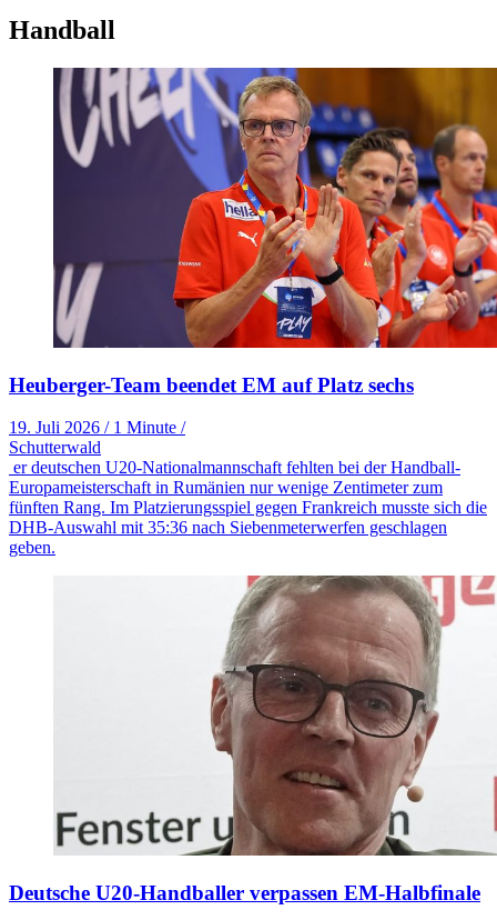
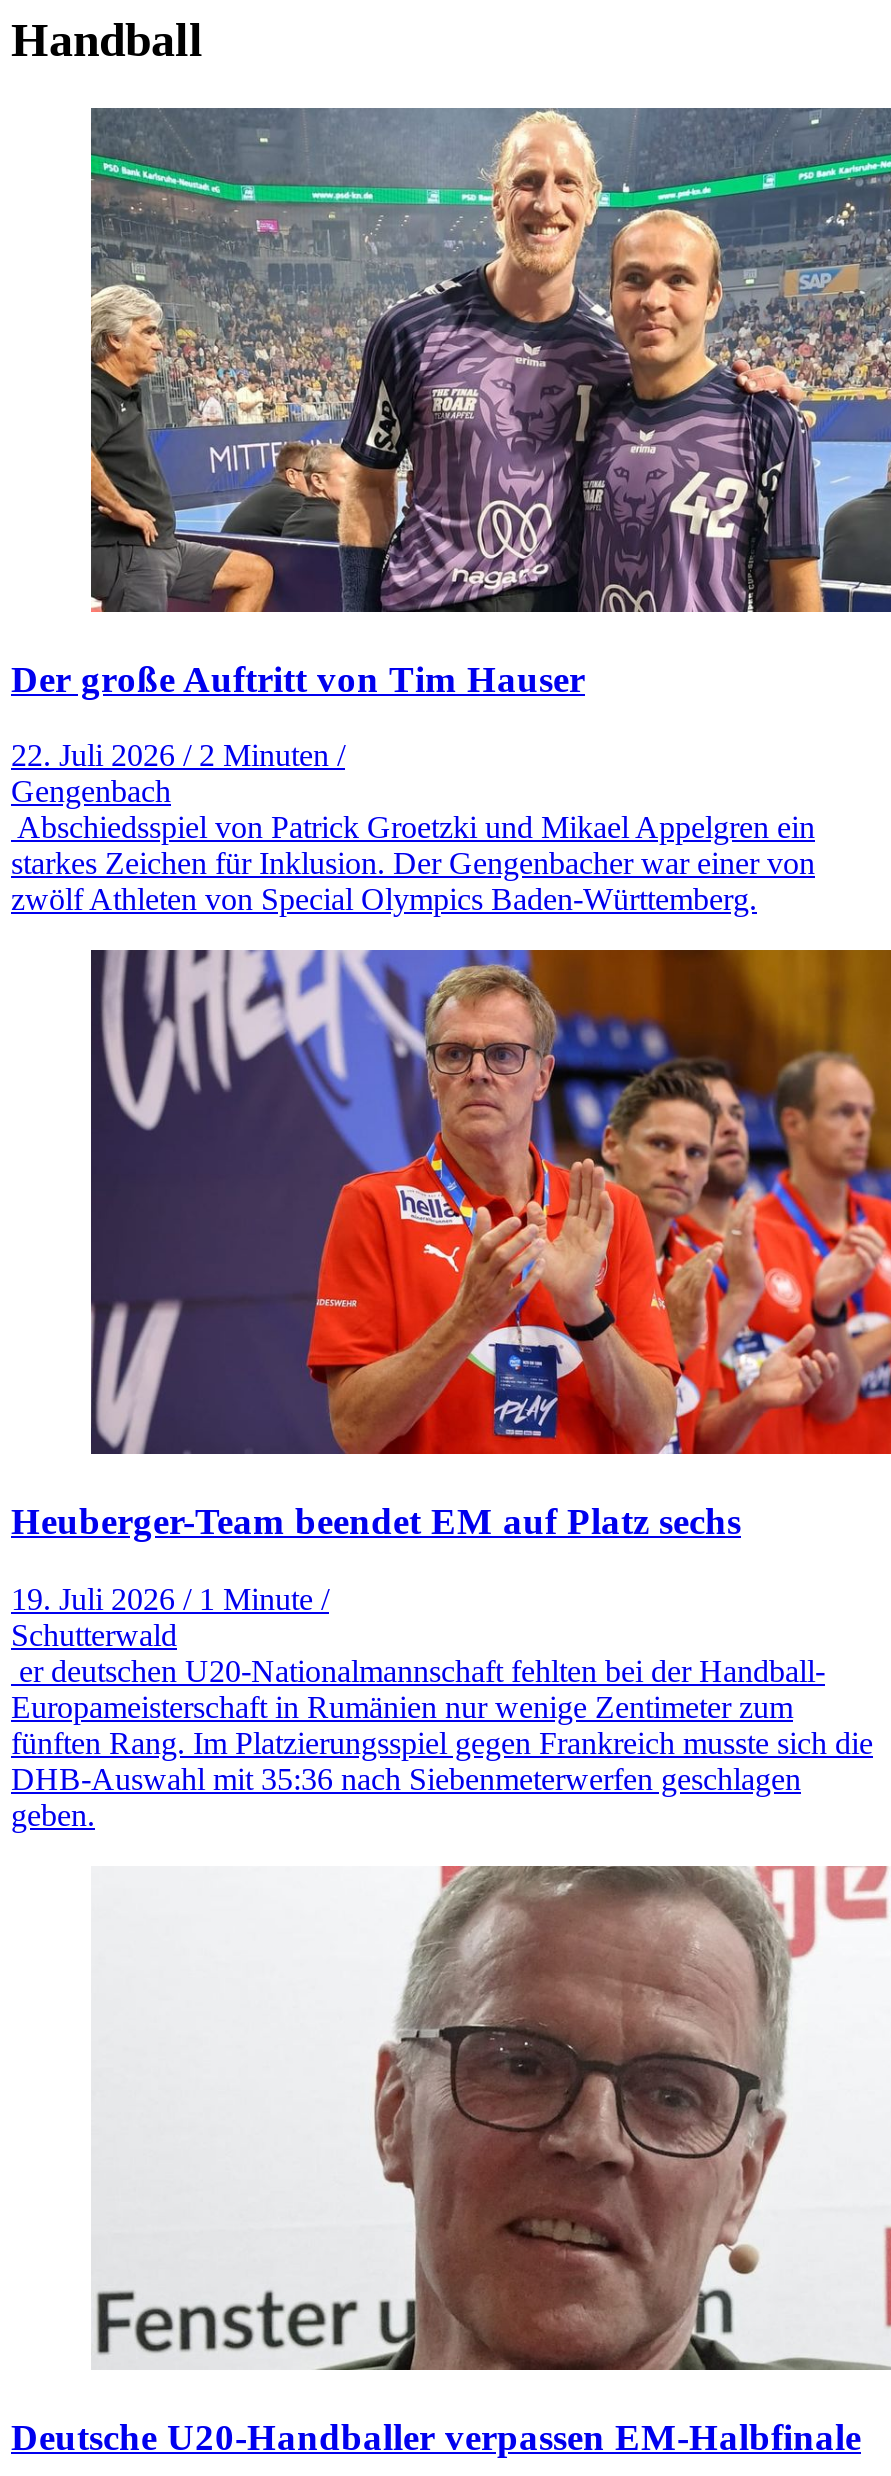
+ [image]
+ Der große Auftritt von Tim Hauser
+ 22. Juli 2026 / 2 Minuten /
+ Gengenbach
+ Abschiedsspiel von Patrick Groetzki und Mikael Appelgren ein
+ starkes Zeichen für Inklusion. Der Gengenbacher war einer von
+ zwölf Athleten von Special Olympics Baden-Württemberg.
